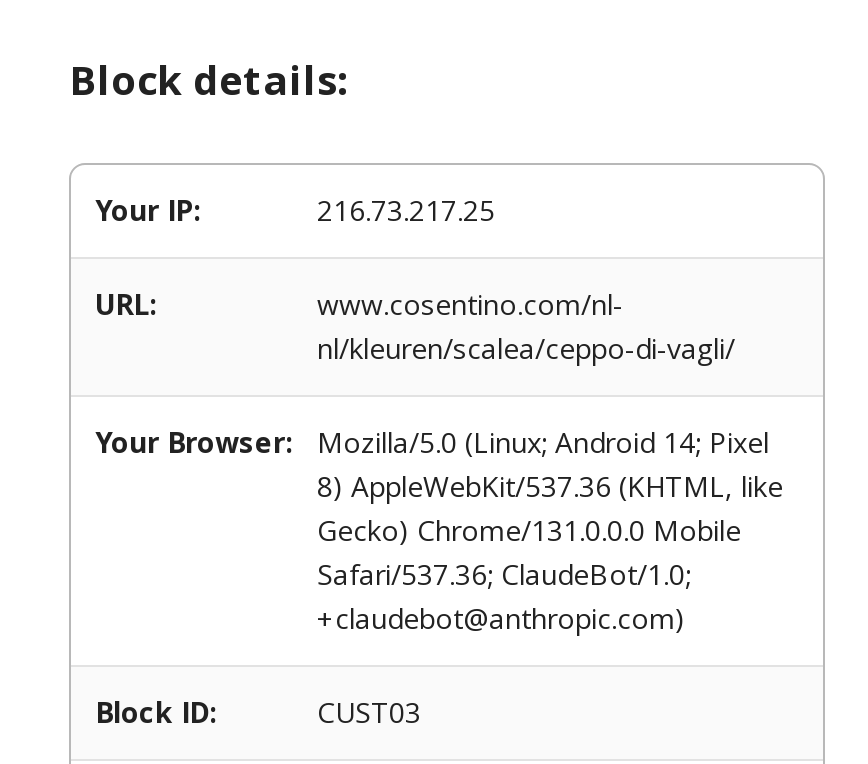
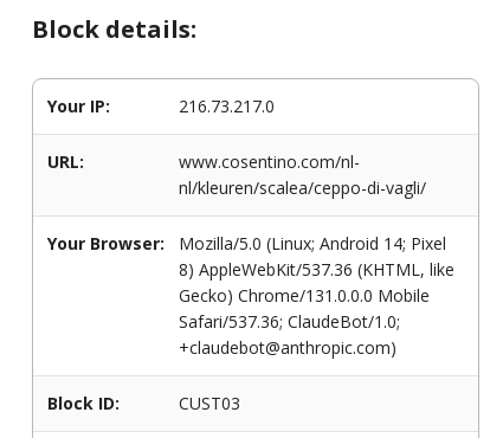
- 216.73.217.25
+ 216.73.217.0
